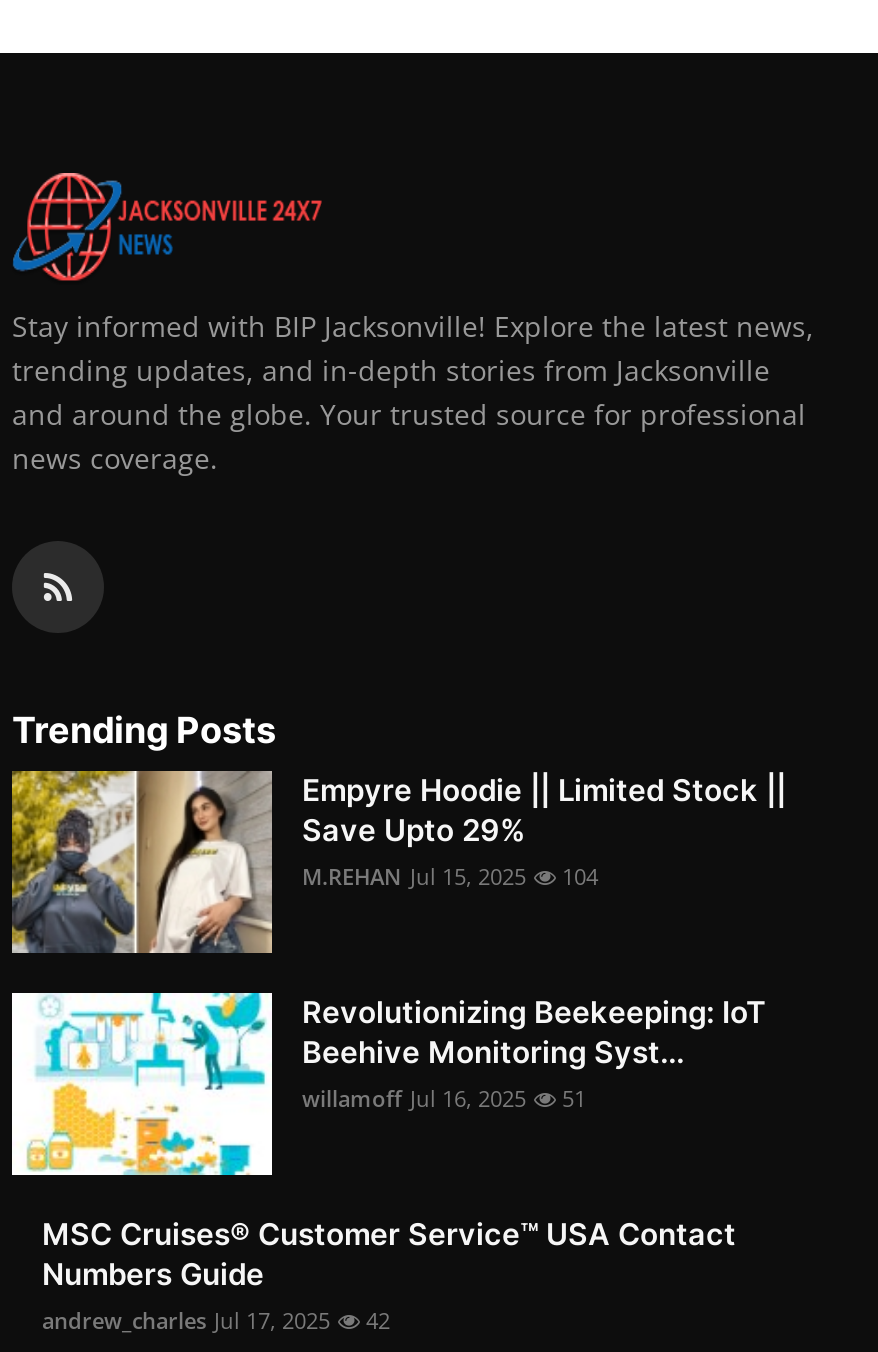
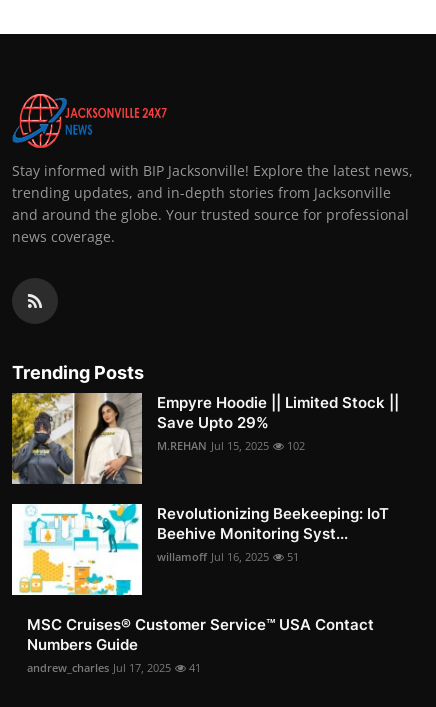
- M.REHAN Jul 15, 2025 104
+ M.REHAN Jul 15, 2025 102

- andrew_charles Jul 17, 2025 42
+ andrew_charles Jul 17, 2025 41
